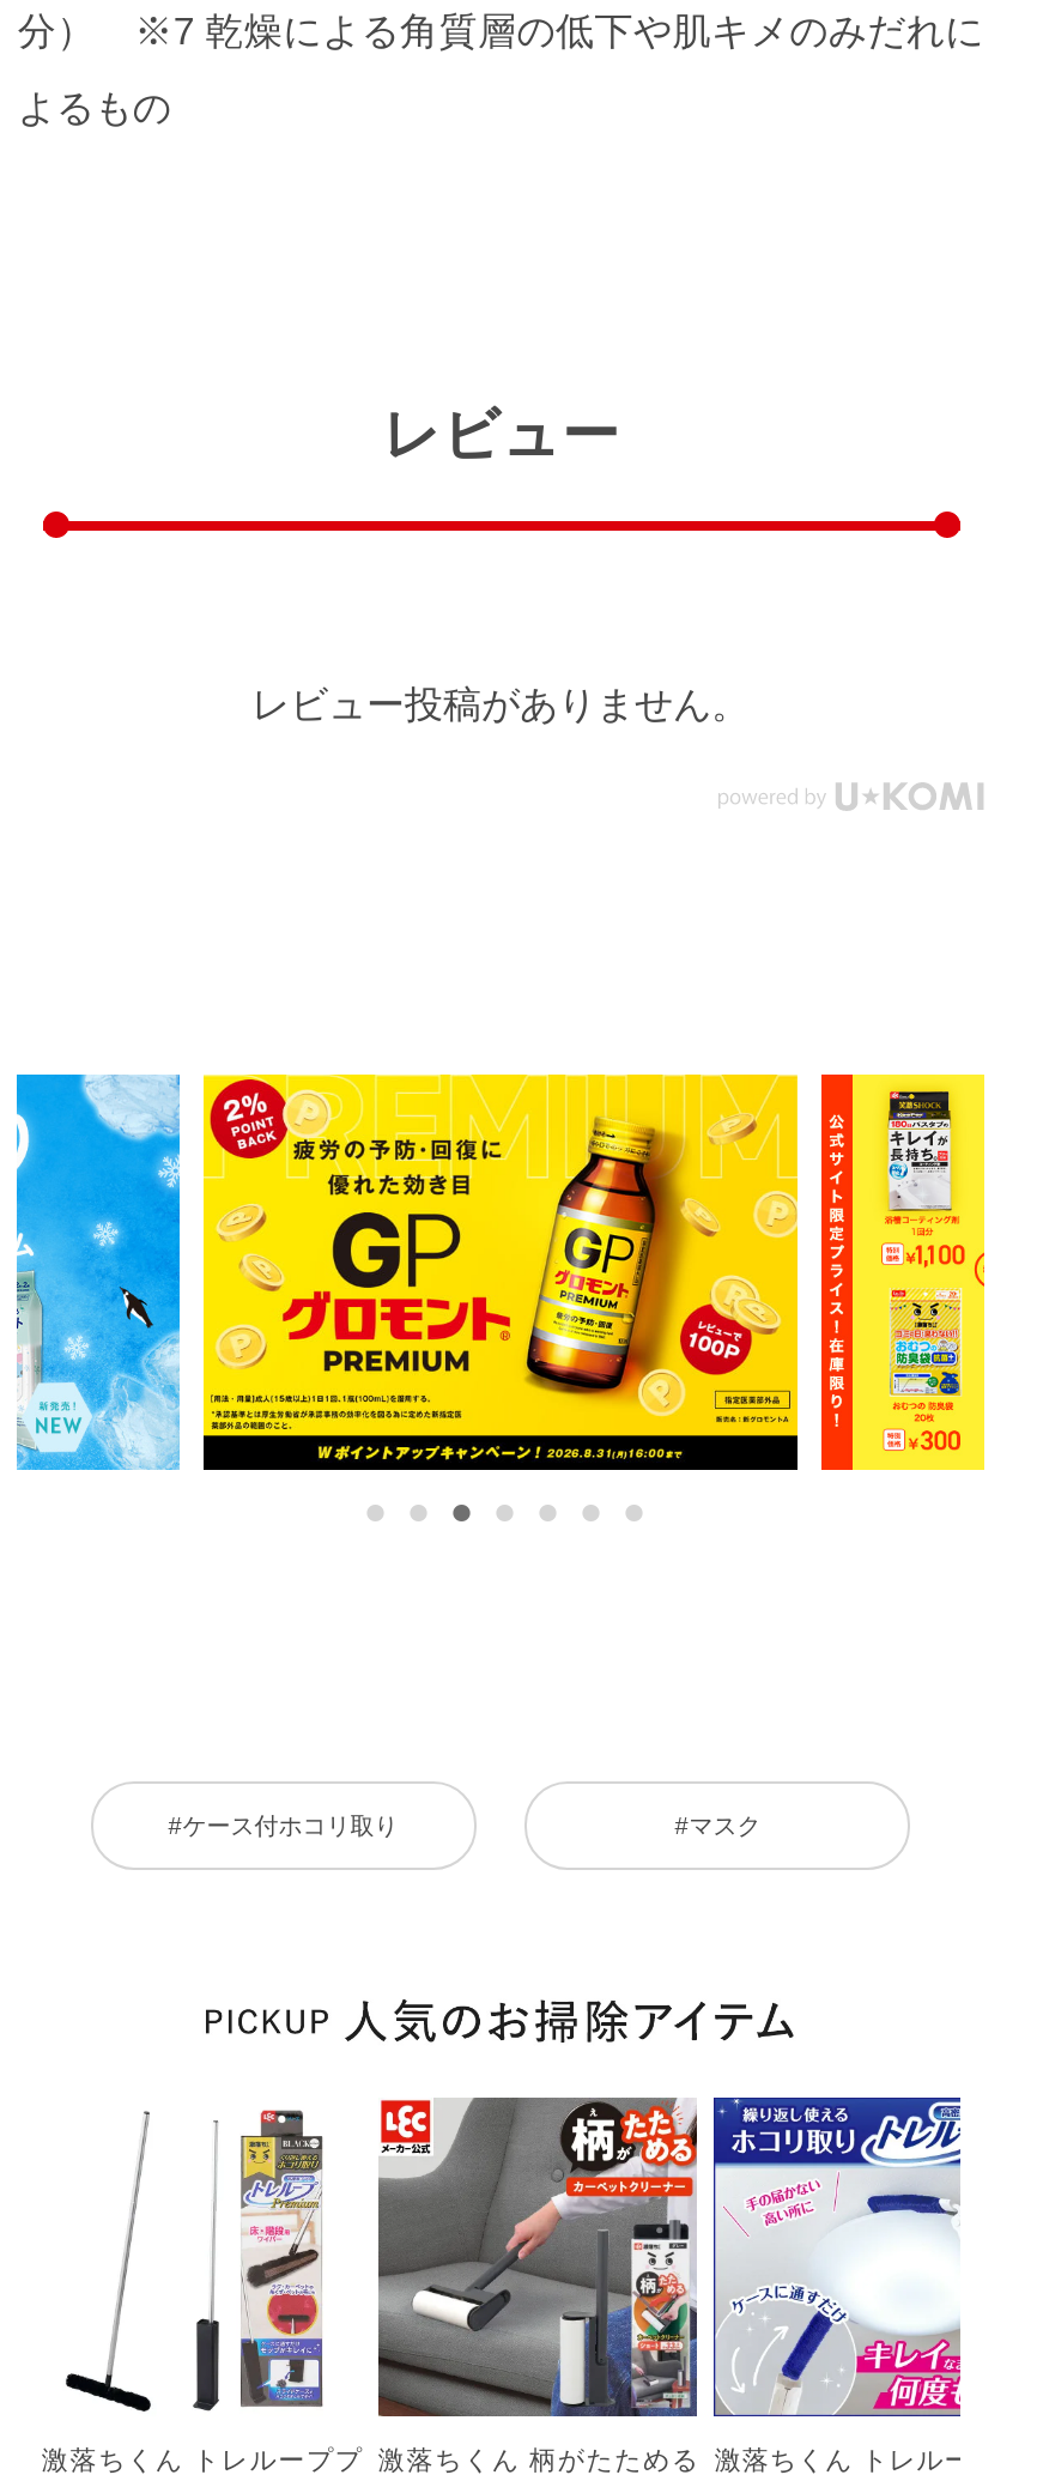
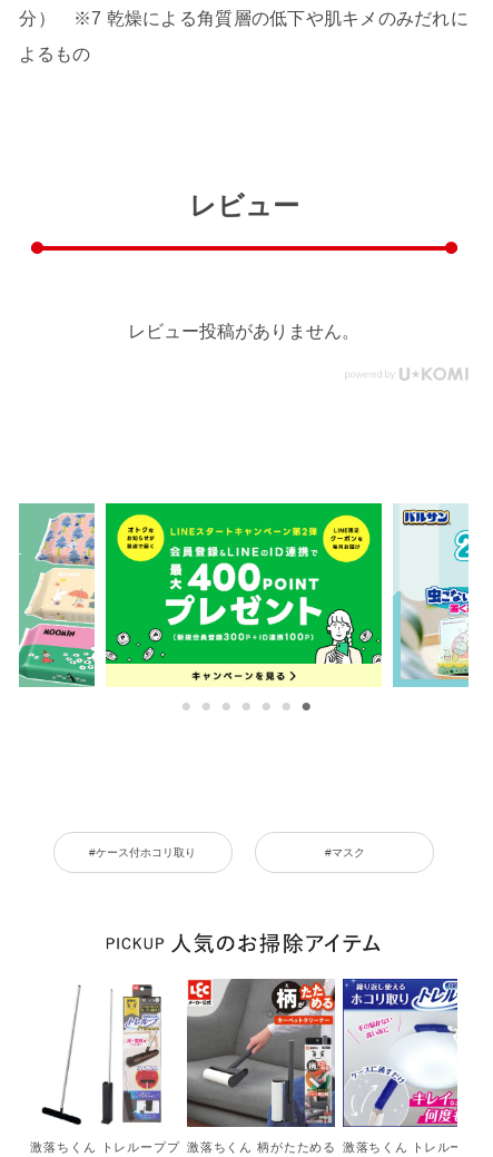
- [image]
+ [image]

- [image]
+ [image]

- [image]
+ [image]
